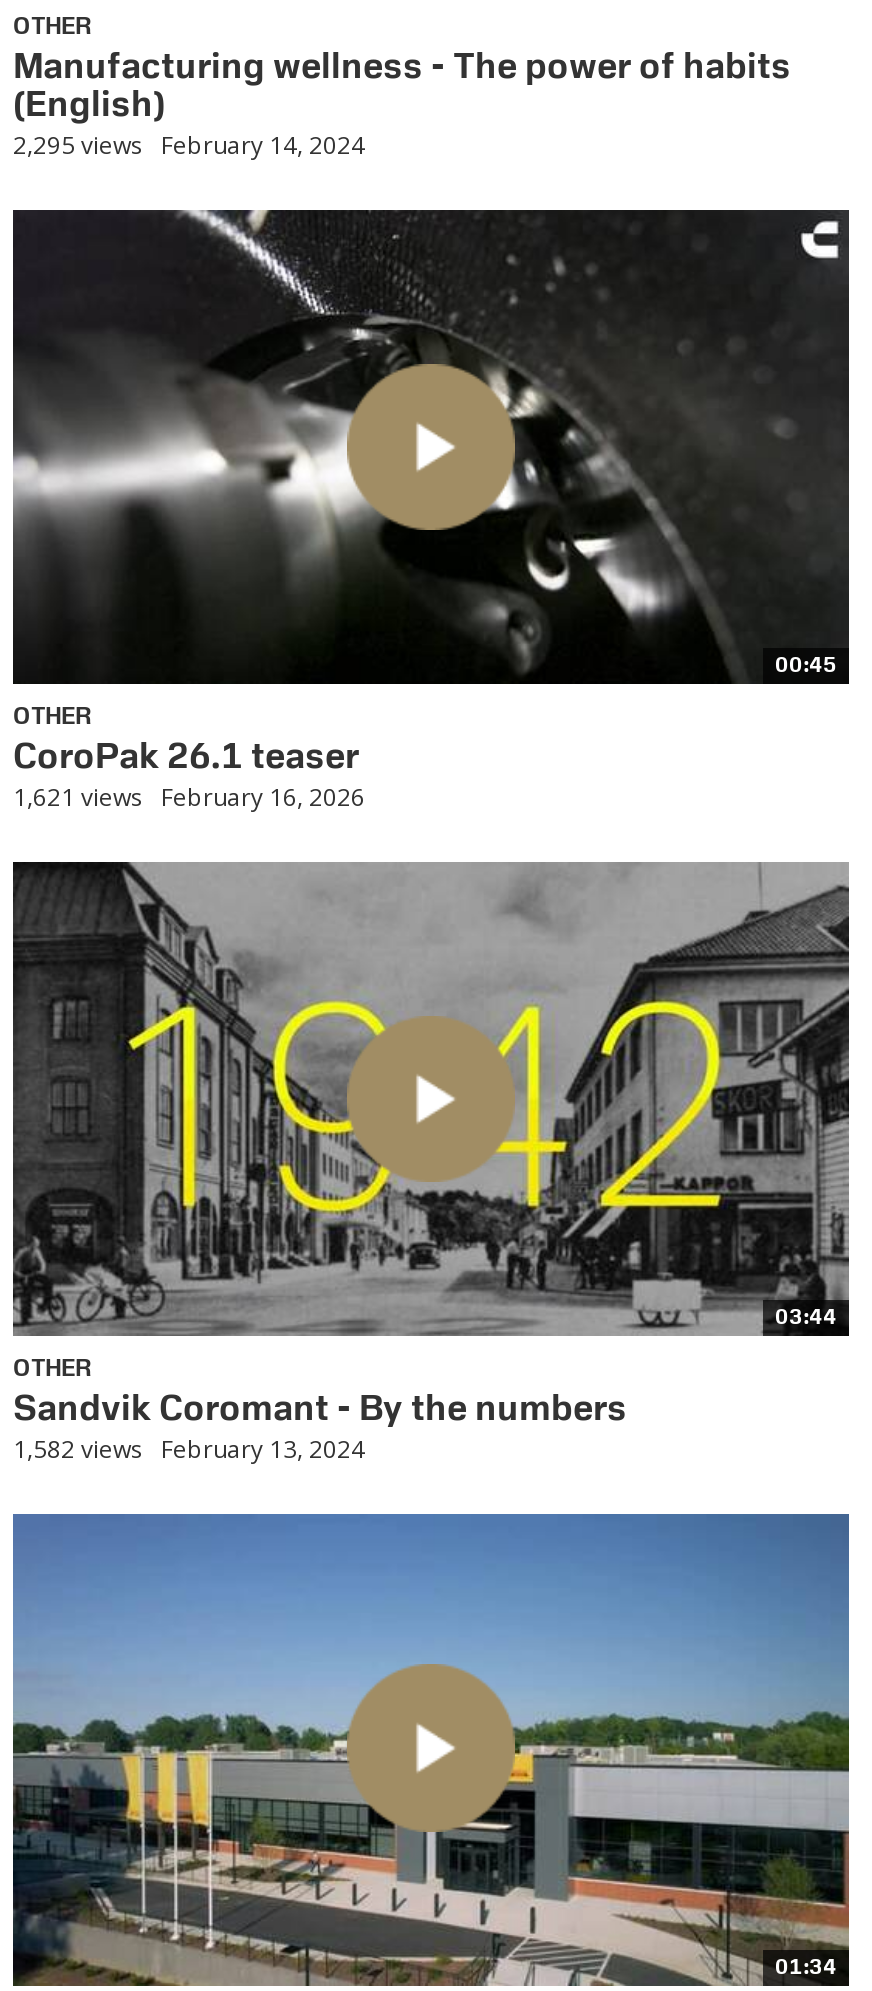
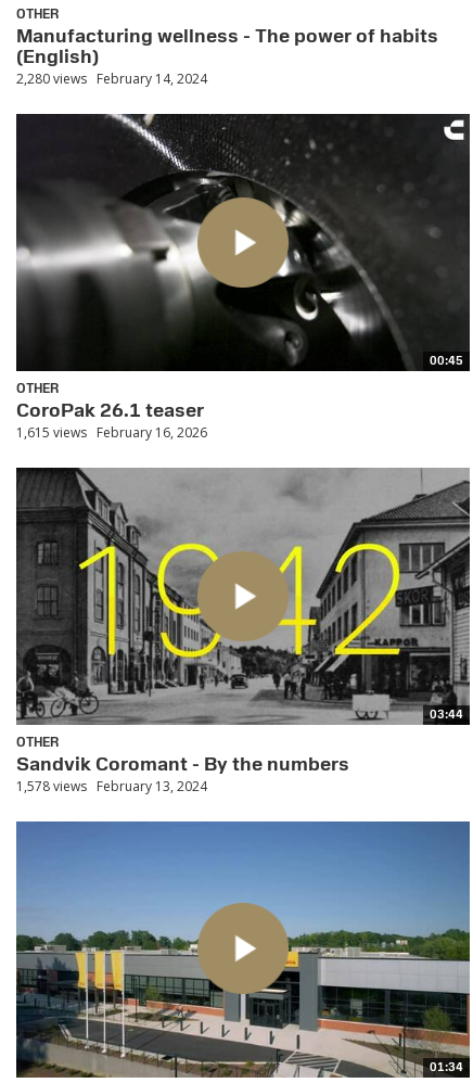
- 2,295 views February 14, 2024
+ 2,280 views February 14, 2024

- 1,621 views February 16, 2026
+ 1,615 views February 16, 2026

- 1,582 views February 13, 2024
+ 1,578 views February 13, 2024
